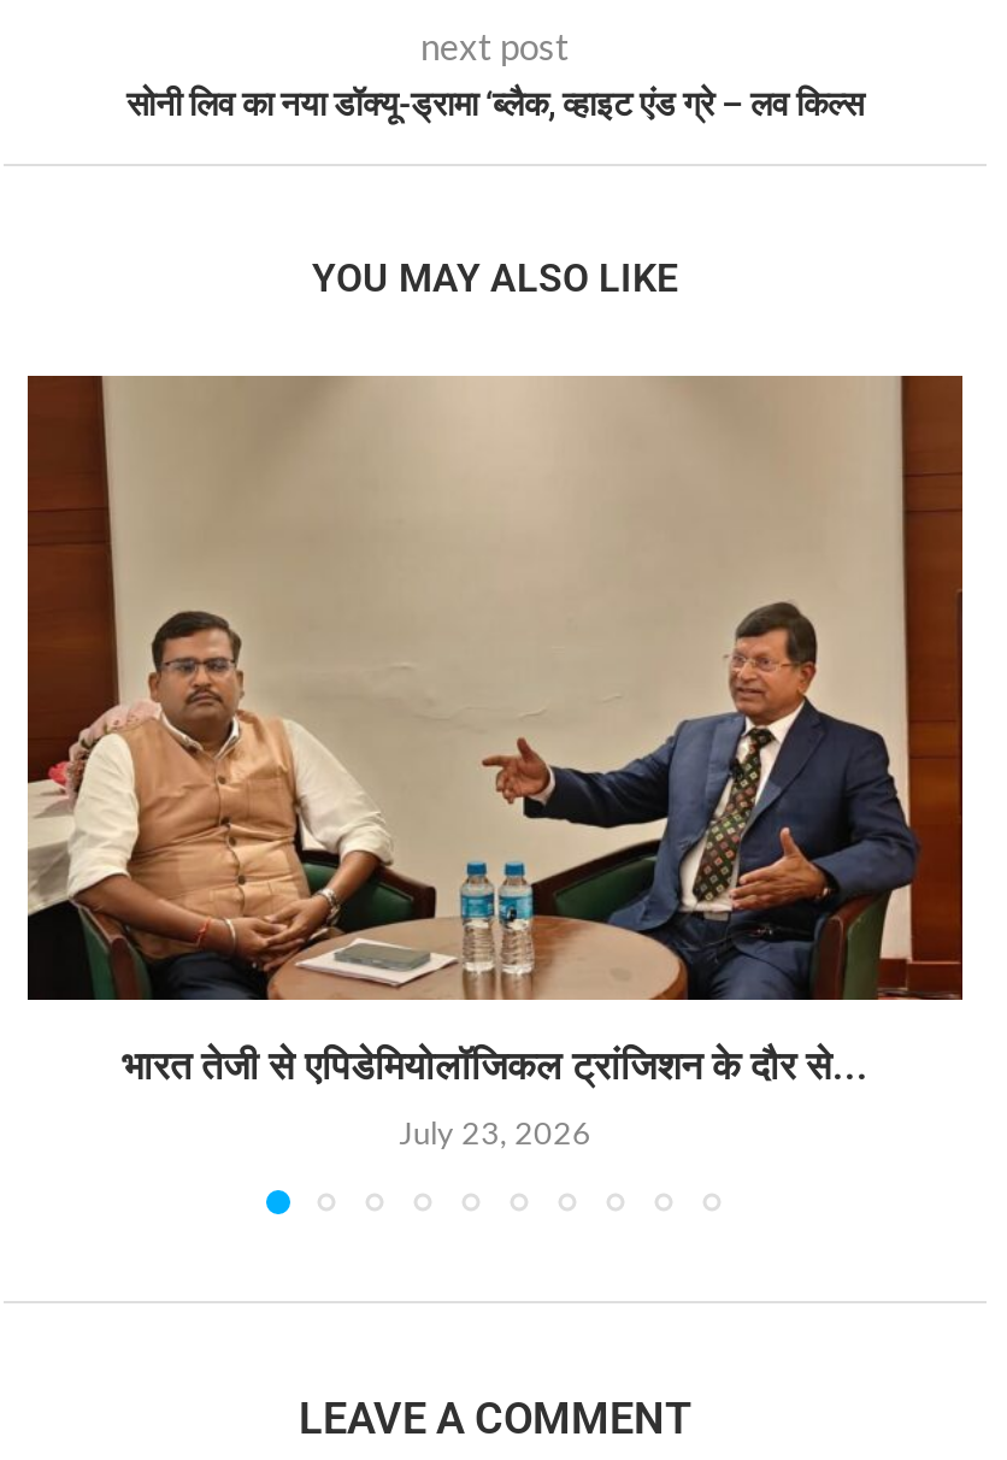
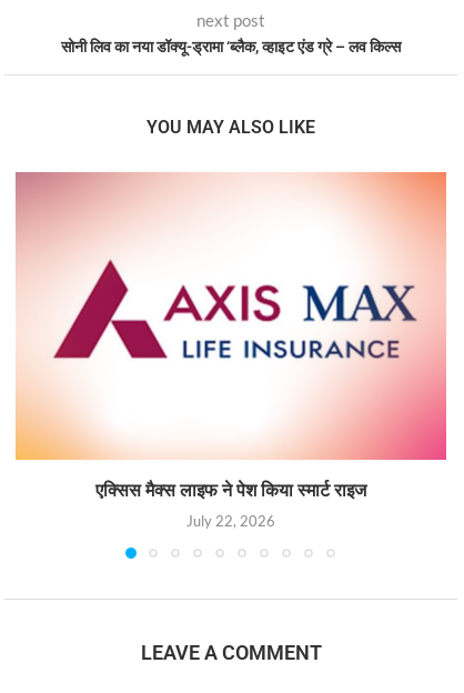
- [image]
- भारत तेजी से एपिडेमियोलॉजिकल ट्रांजिशन के दौर से...
+ [image]
+ एक्सिस मैक्स लाइफ ने पेश किया स्मार्ट राइज

- July 23, 2026
+ July 22, 2026
